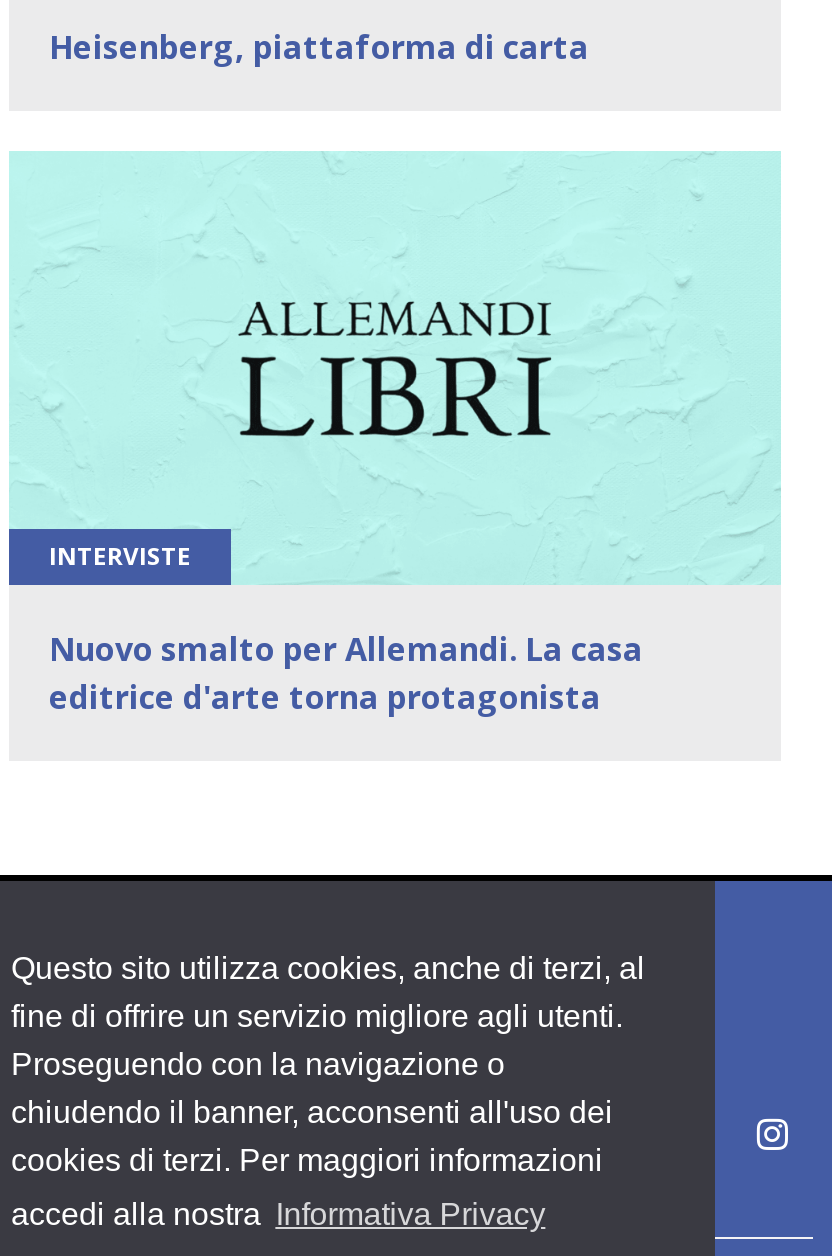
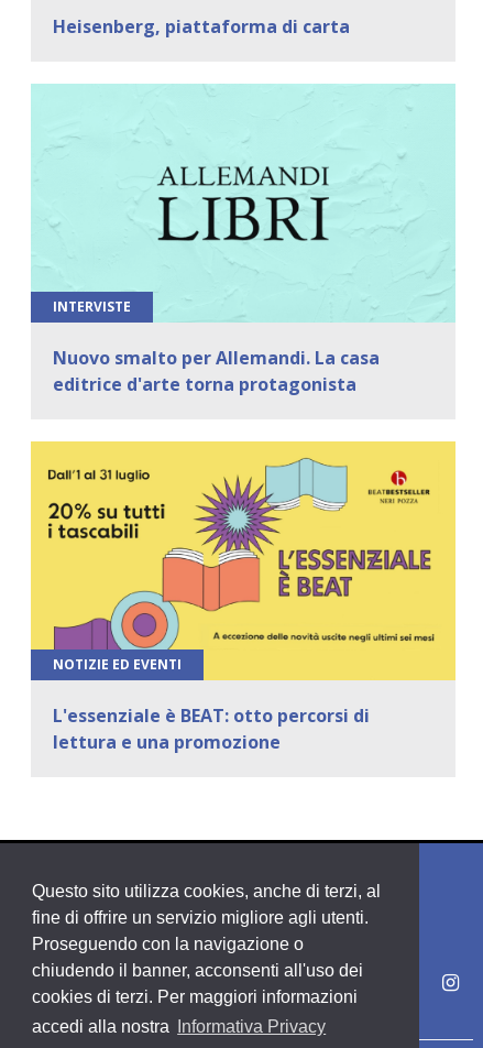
+ [image]
+ NOTIZIE ED EVENTI
+ L'essenziale è BEAT: otto percorsi di
+ lettura e una promozione
